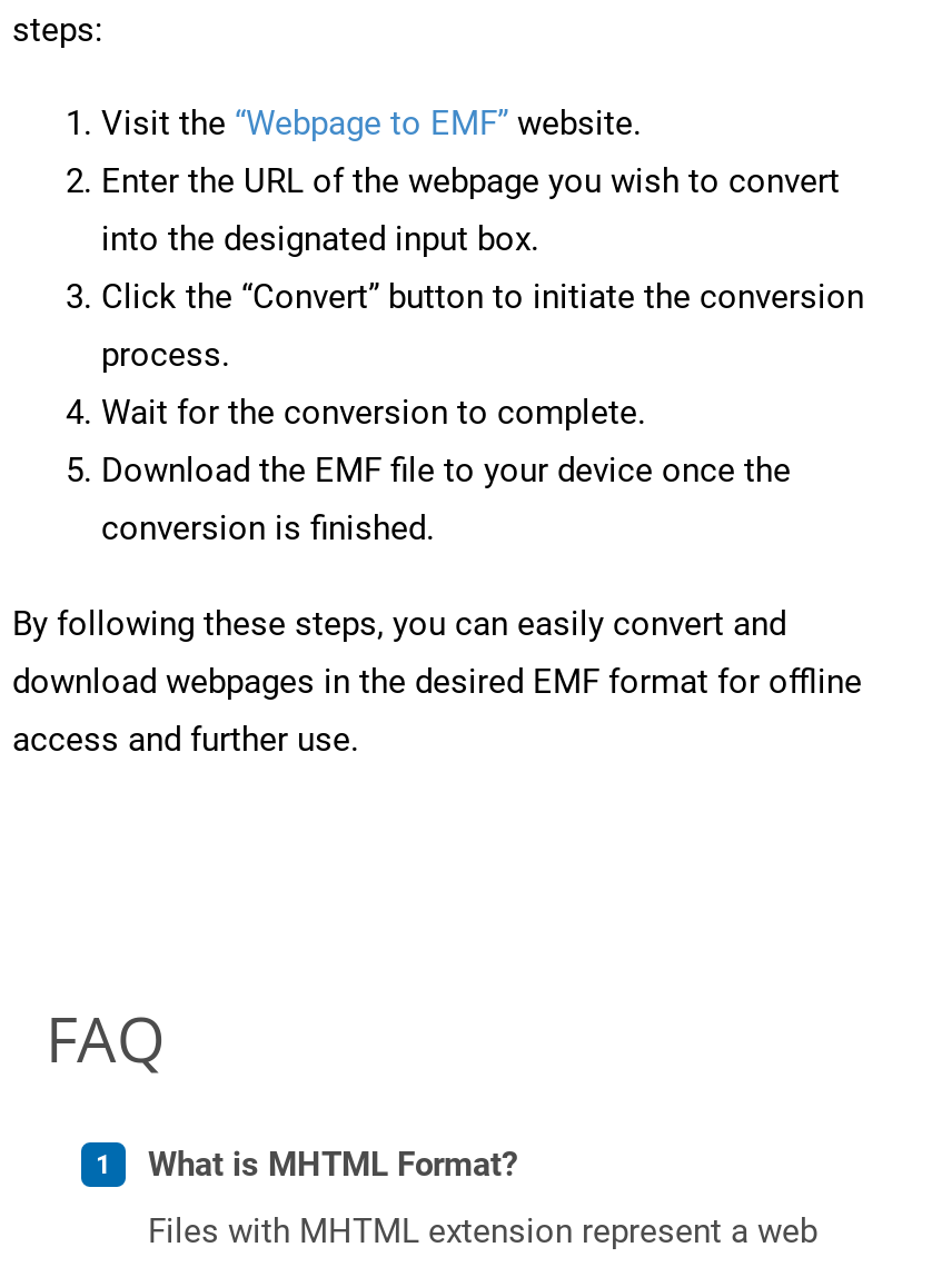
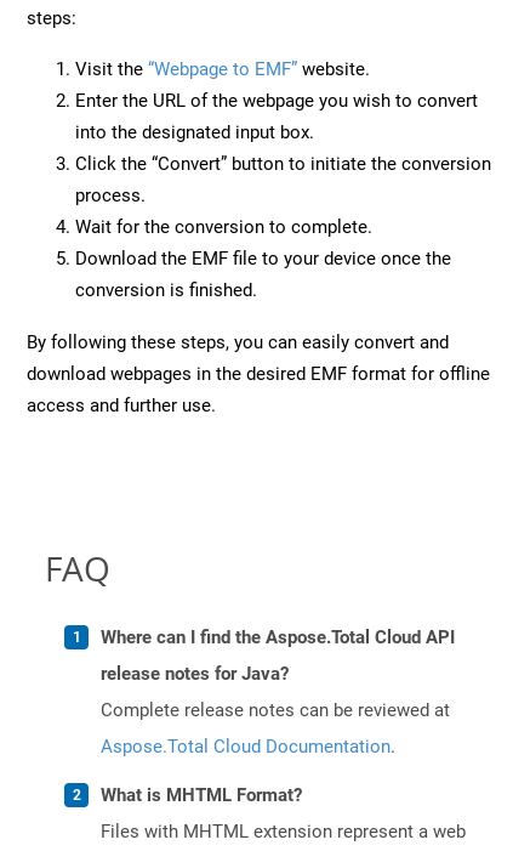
+ Where can I find the Aspose.Total Cloud API
+ release notes for Java?
+ Complete release notes can be reviewed at
+ Aspose.Total Cloud Documentation.
